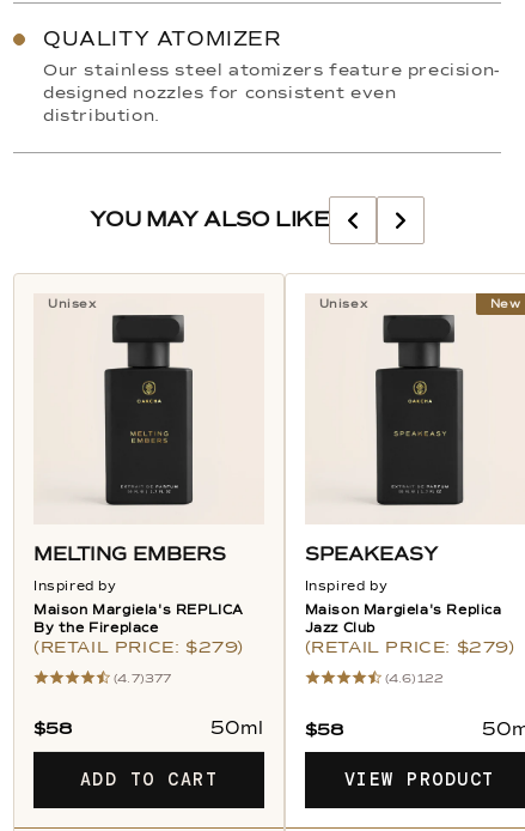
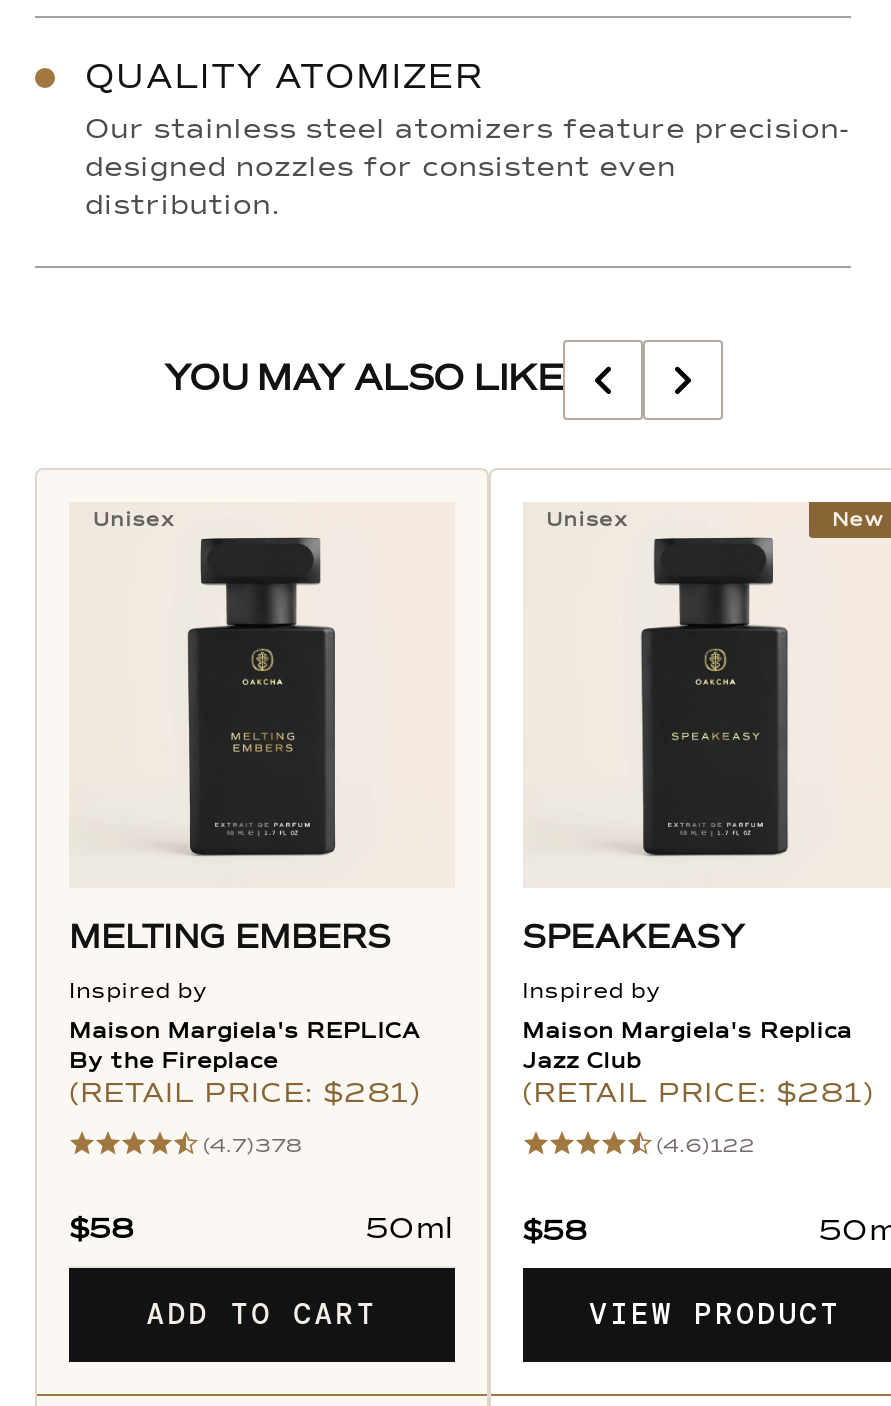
- (RETAIL PRICE: $279)
+ (RETAIL PRICE: $281)

- (RETAIL PRICE: $279)
+ (RETAIL PRICE: $281)

- (4.7)377
+ (4.7)378
